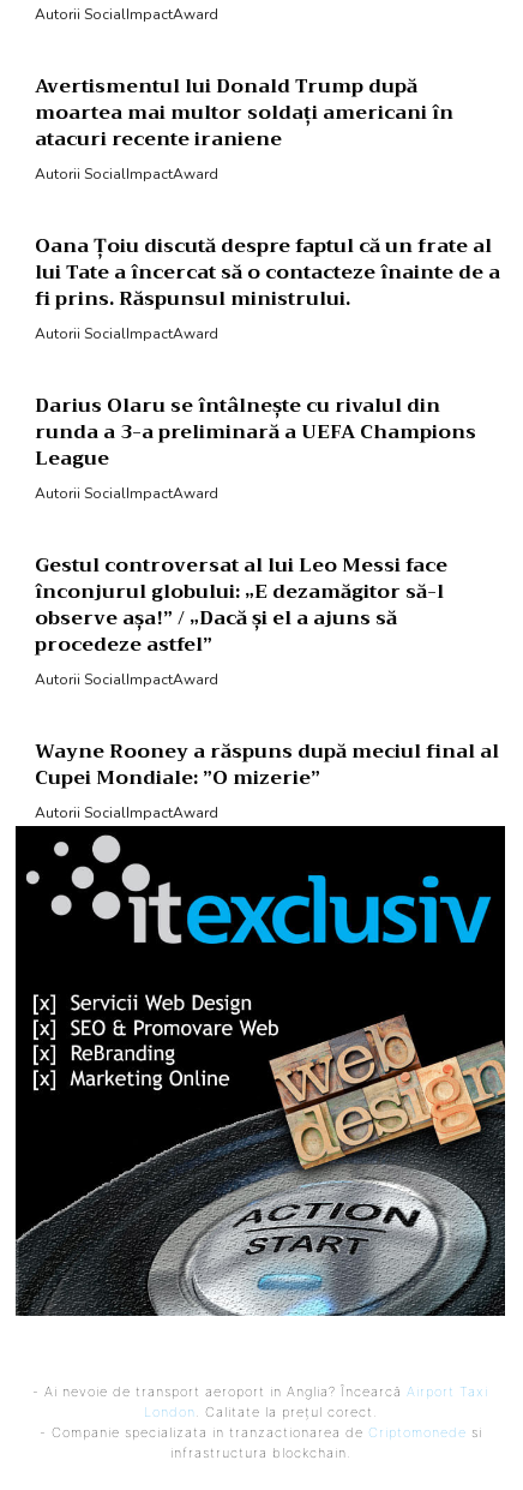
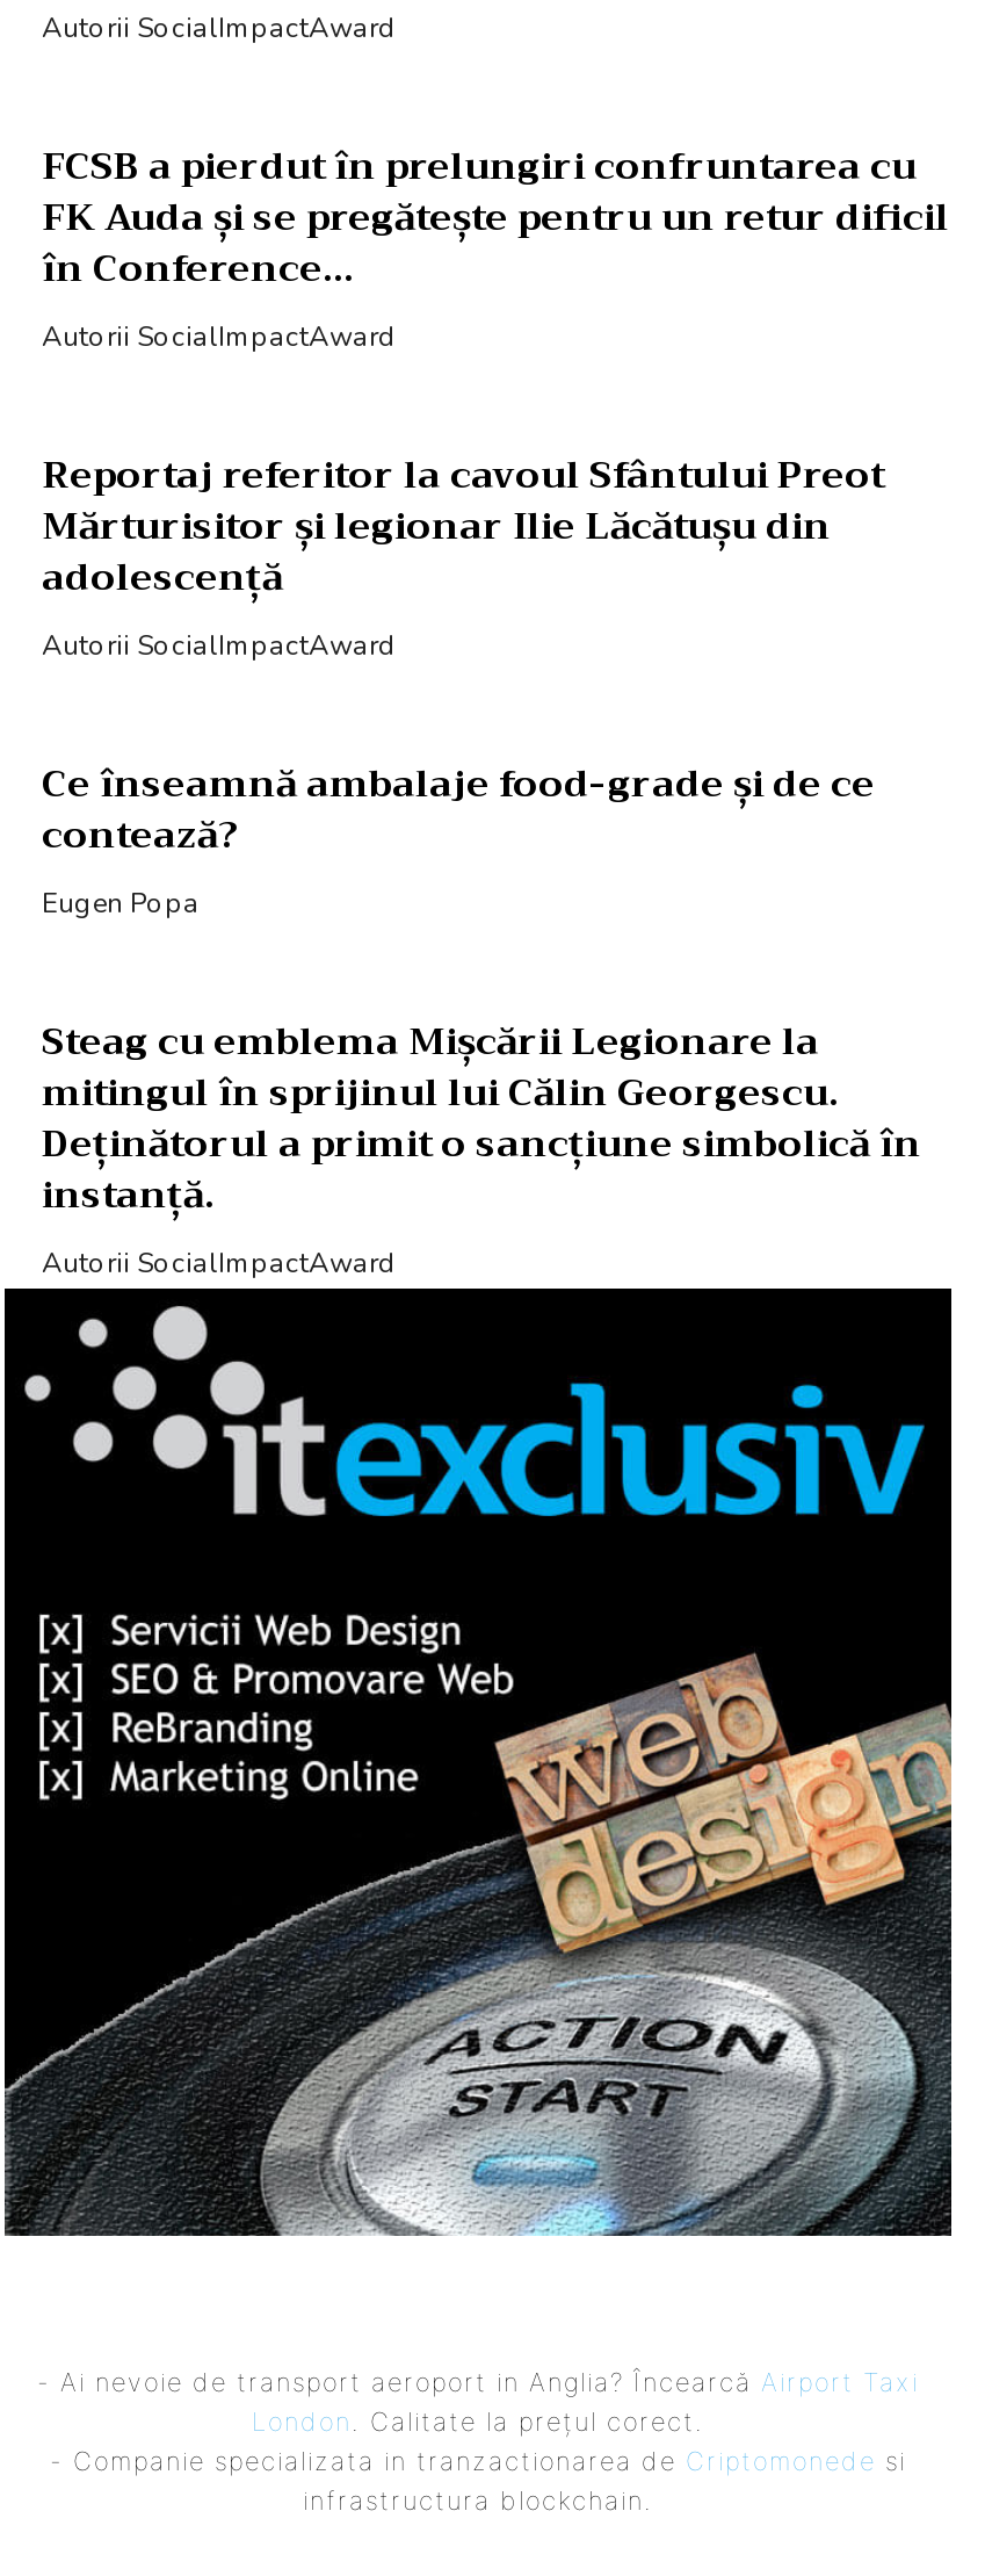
- Avertismentul lui Donald Trump după
- moartea mai multor soldați americani în
- atacuri recente iraniene
+ FCSB a pierdut în prelungiri confruntarea cu
+ FK Auda și se pregătește pentru un retur dificil
+ în Conference…

- Oana Țoiu discută despre faptul că un frate al
- lui Tate a încercat să o contacteze înainte de a
- fi prins. Răspunsul ministrului.
+ Reportaj referitor la cavoul Sfântului Preot
+ Mărturisitor și legionar Ilie Lăcătușu din
+ adolescență

- Darius Olaru se întâlnește cu rivalul din
- runda a 3-a preliminară a UEFA Champions
- League
- Autorii SocialImpactAward
- Gestul controversat al lui Leo Messi face
- înconjurul globului: „E dezamăgitor să-l
- observe așa!” / „Dacă și el a ajuns să
- procedeze astfel”
- Autorii SocialImpactAward
- Wayne Rooney a răspuns după meciul final al
- Cupei Mondiale: ”O mizerie”
+ Ce înseamnă ambalaje food-grade și de ce
+ contează?
+ Eugen Popa
+ Steag cu emblema Mișcării Legionare la
+ mitingul în sprijinul lui Călin Georgescu.
+ Deținătorul a primit o sancțiune simbolică în
+ instanță.
